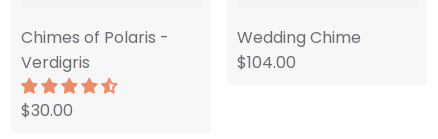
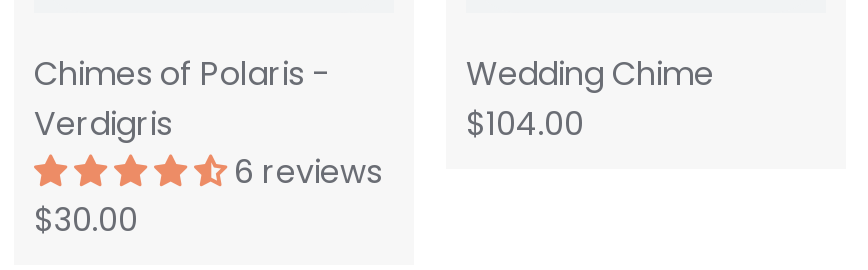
+ 6 reviews
